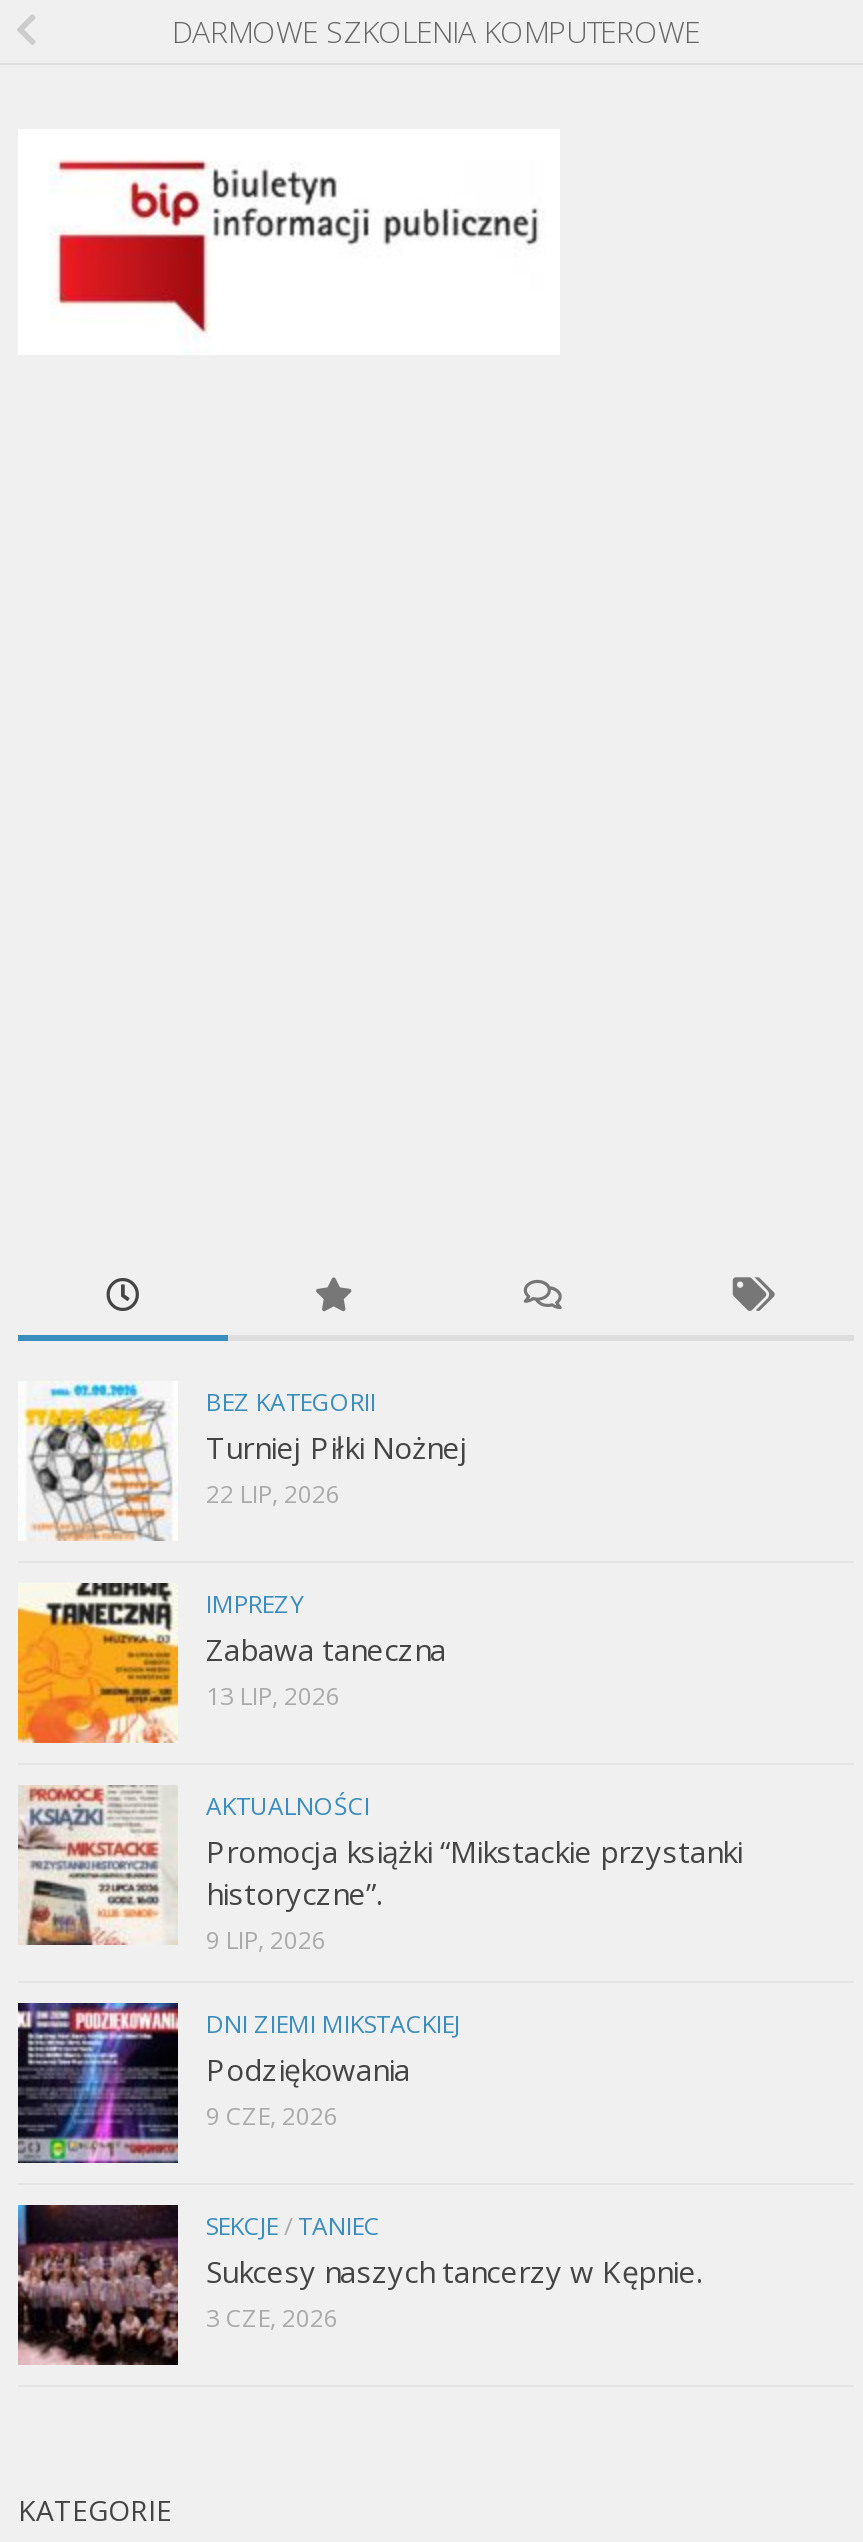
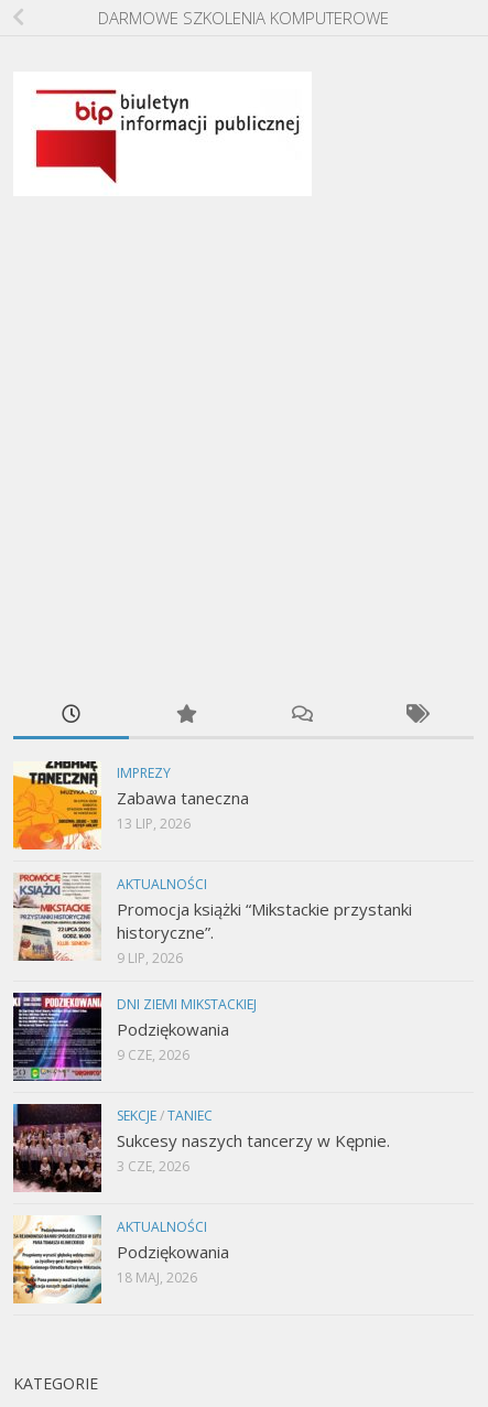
- [image]
- BEZ KATEGORII
- Turniej Piłki Nożnej
- 22 LIP, 2026

moved up: [image] | IMPREZY | Zabawa taneczna | ... | Sukcesy naszych tancerzy w Kępnie. | 3 CZE, 2026

+ [image]
+ AKTUALNOŚCI
+ Podziękowania
+ 18 MAJ, 2026
